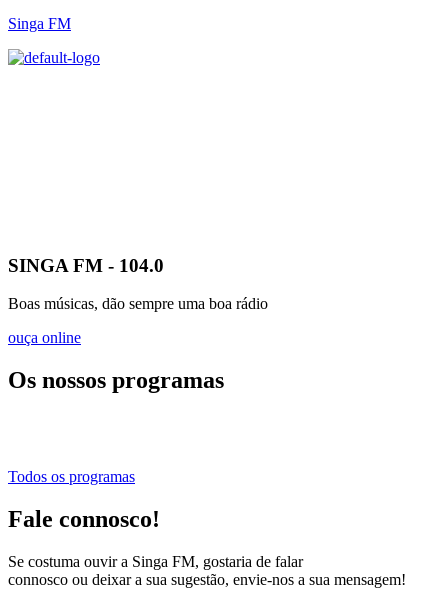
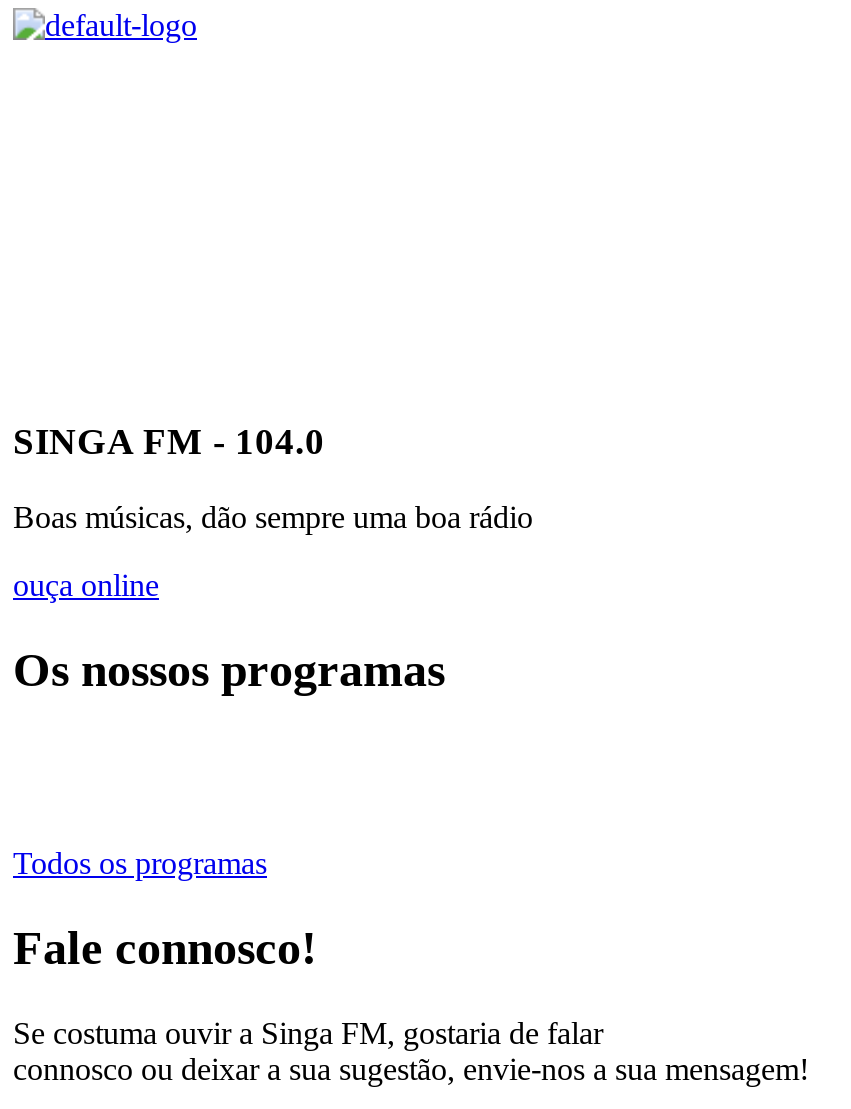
- Singa FM
